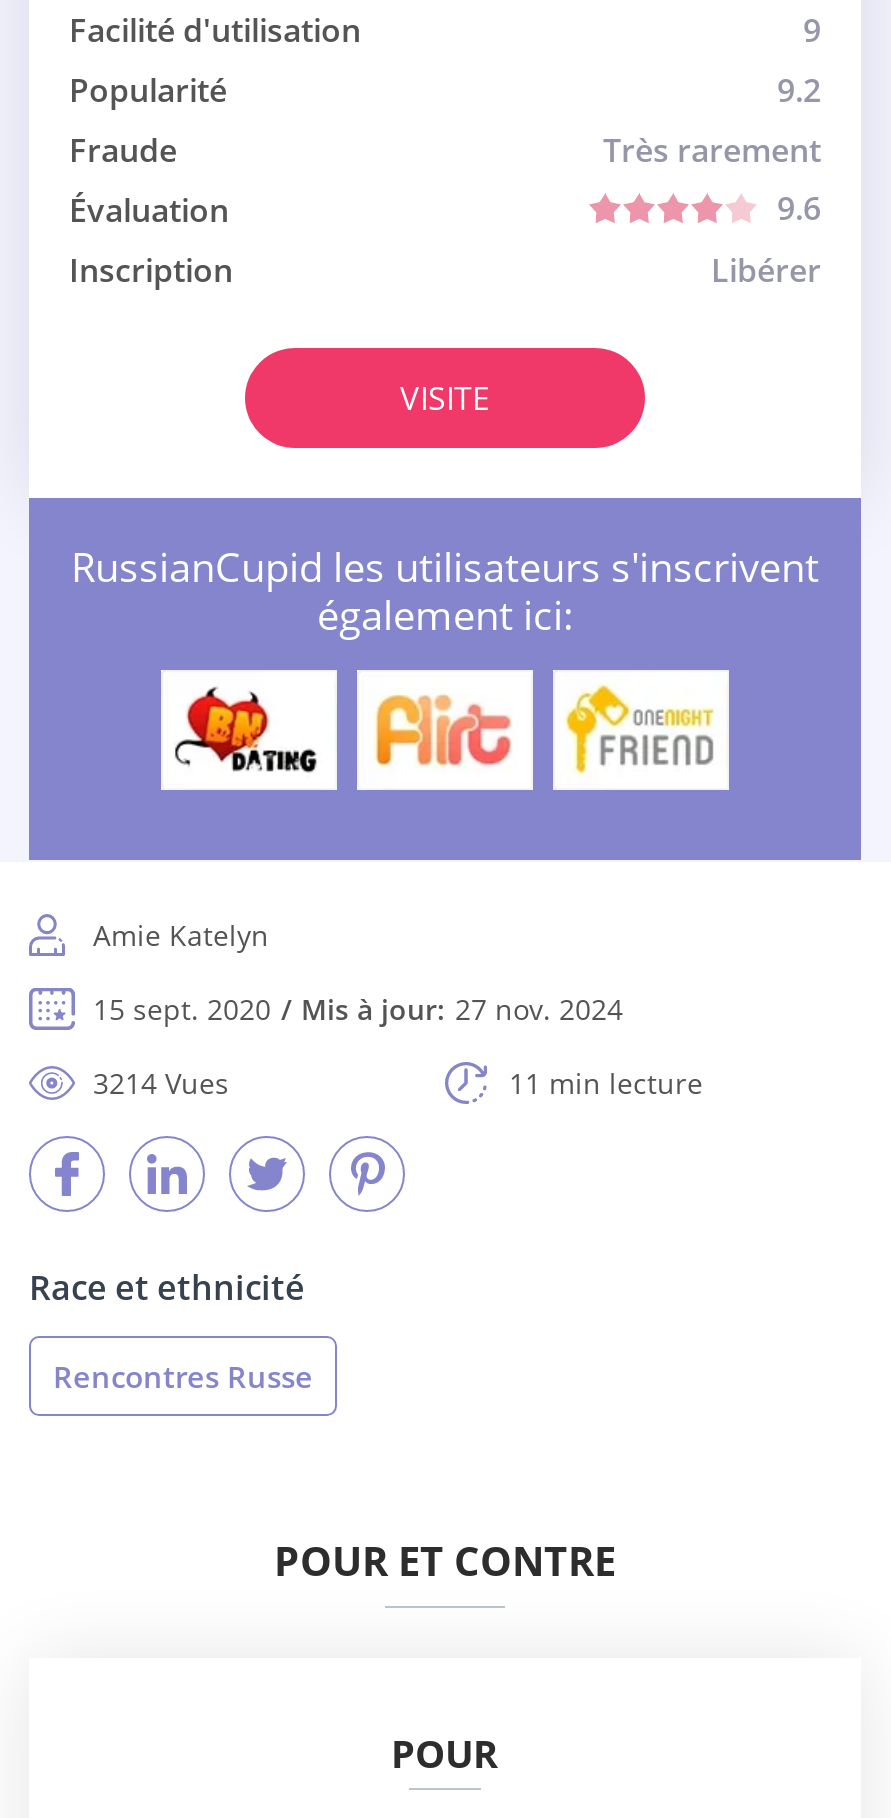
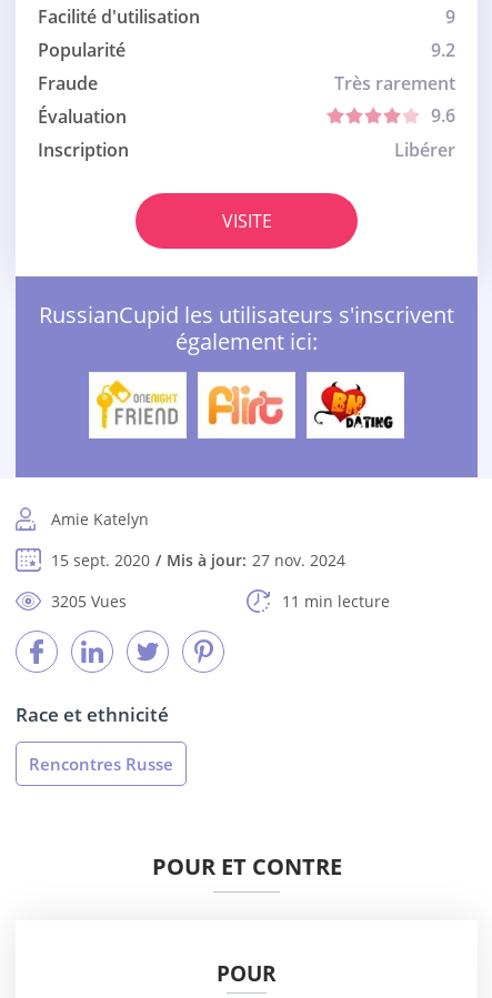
- [image]
+ [image]

- [image]
+ [image]

- 3214 Vues
+ 3205 Vues
